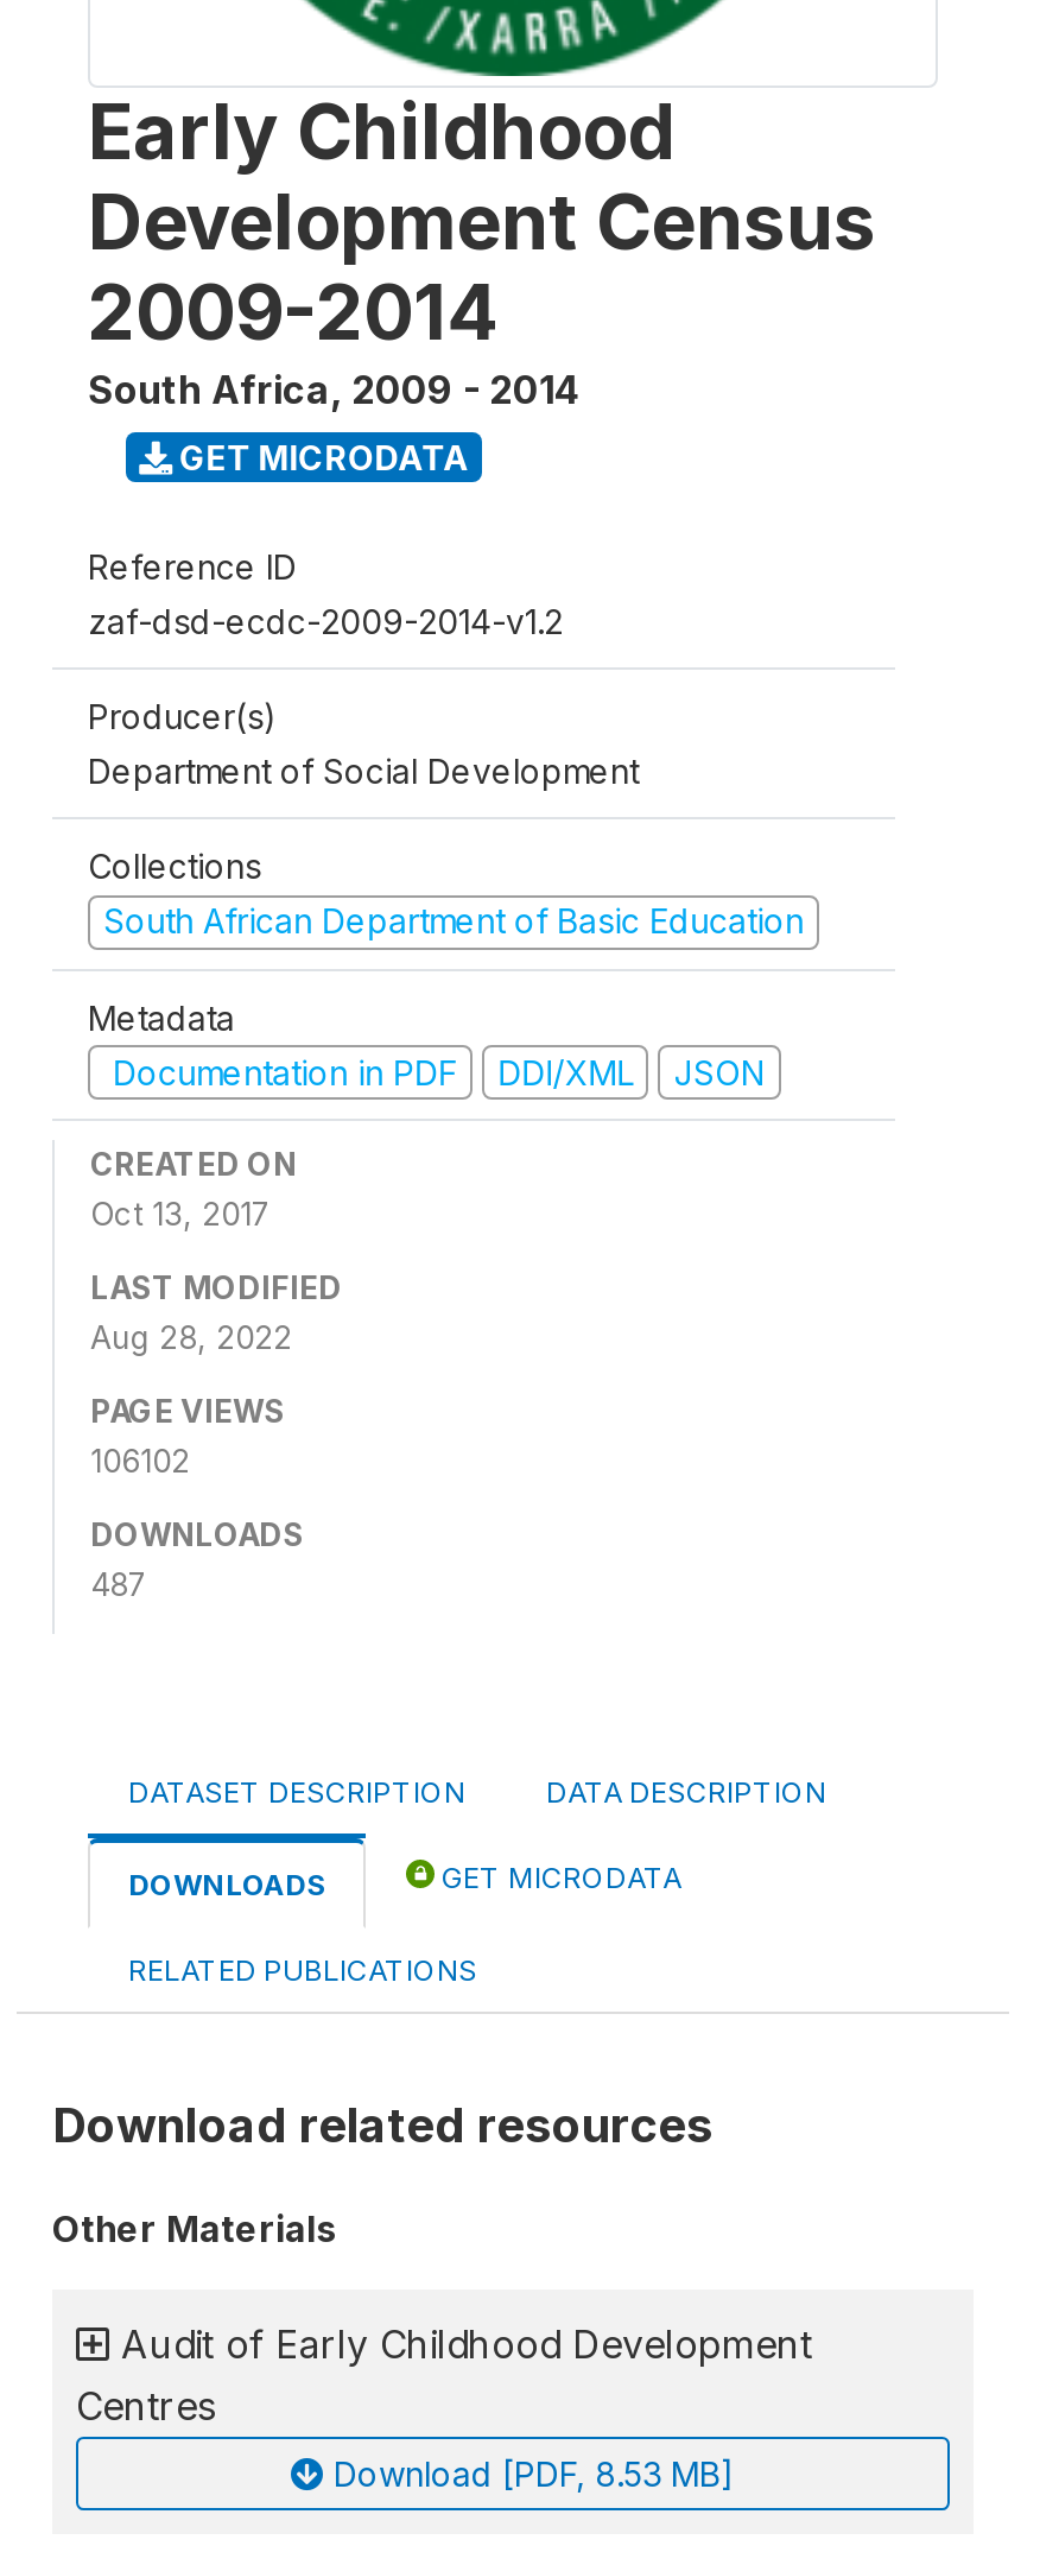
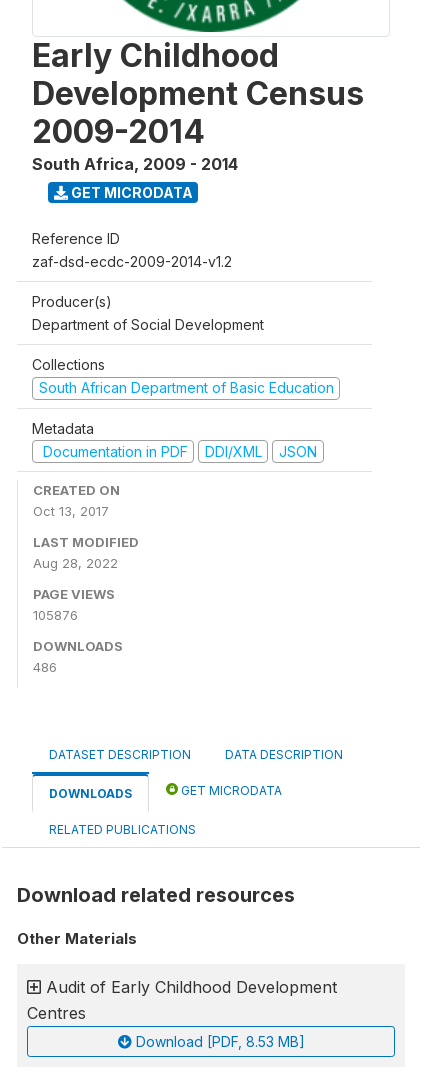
- 106102
+ 105876

- 487
+ 486
